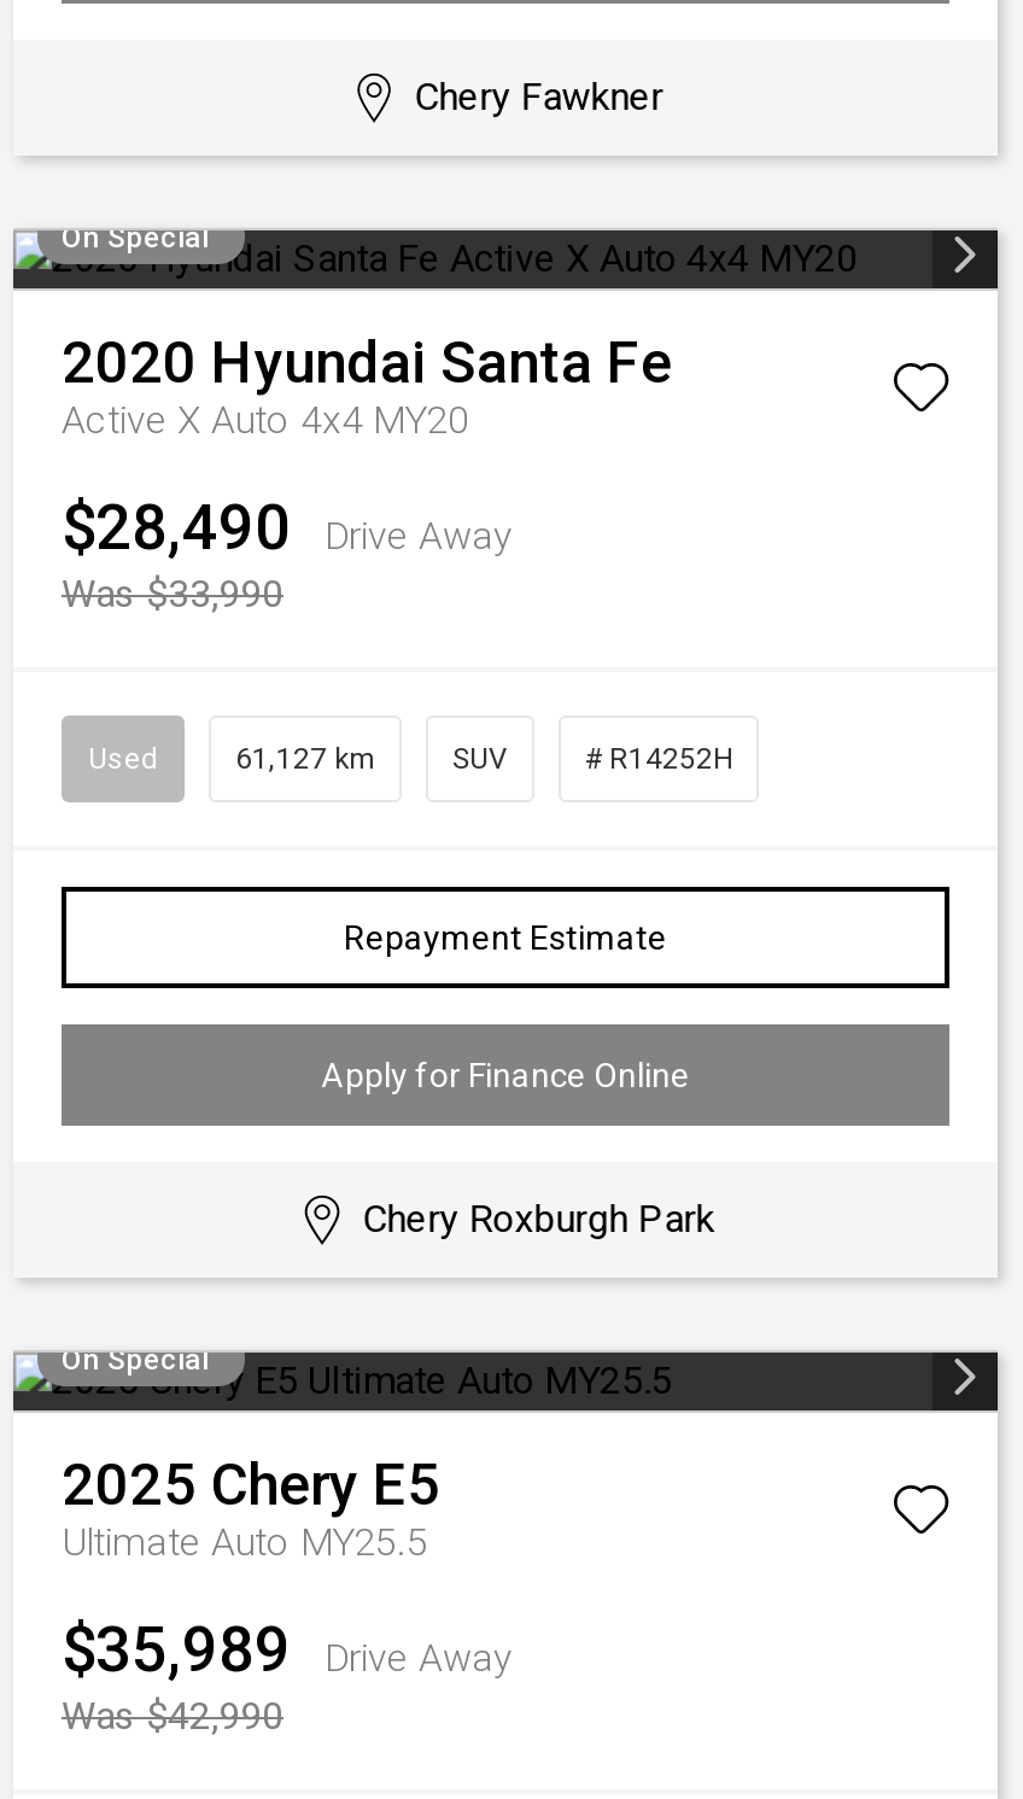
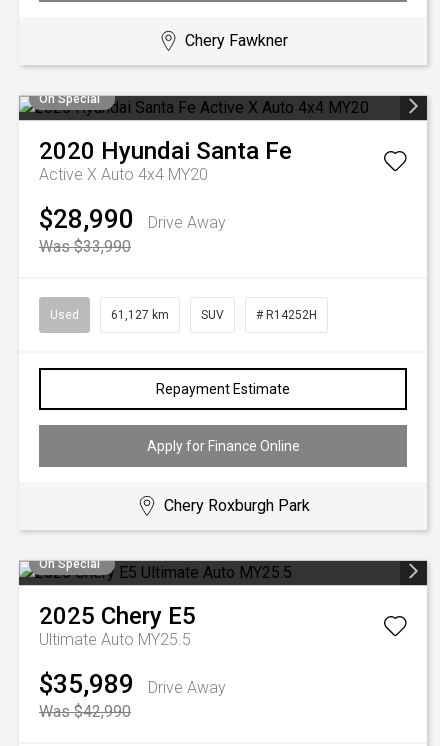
- $28,490 Drive Away
+ $28,990 Drive Away
